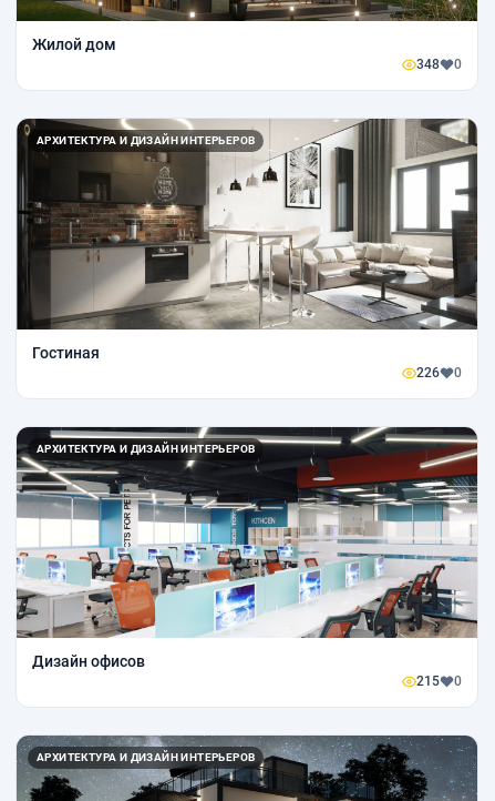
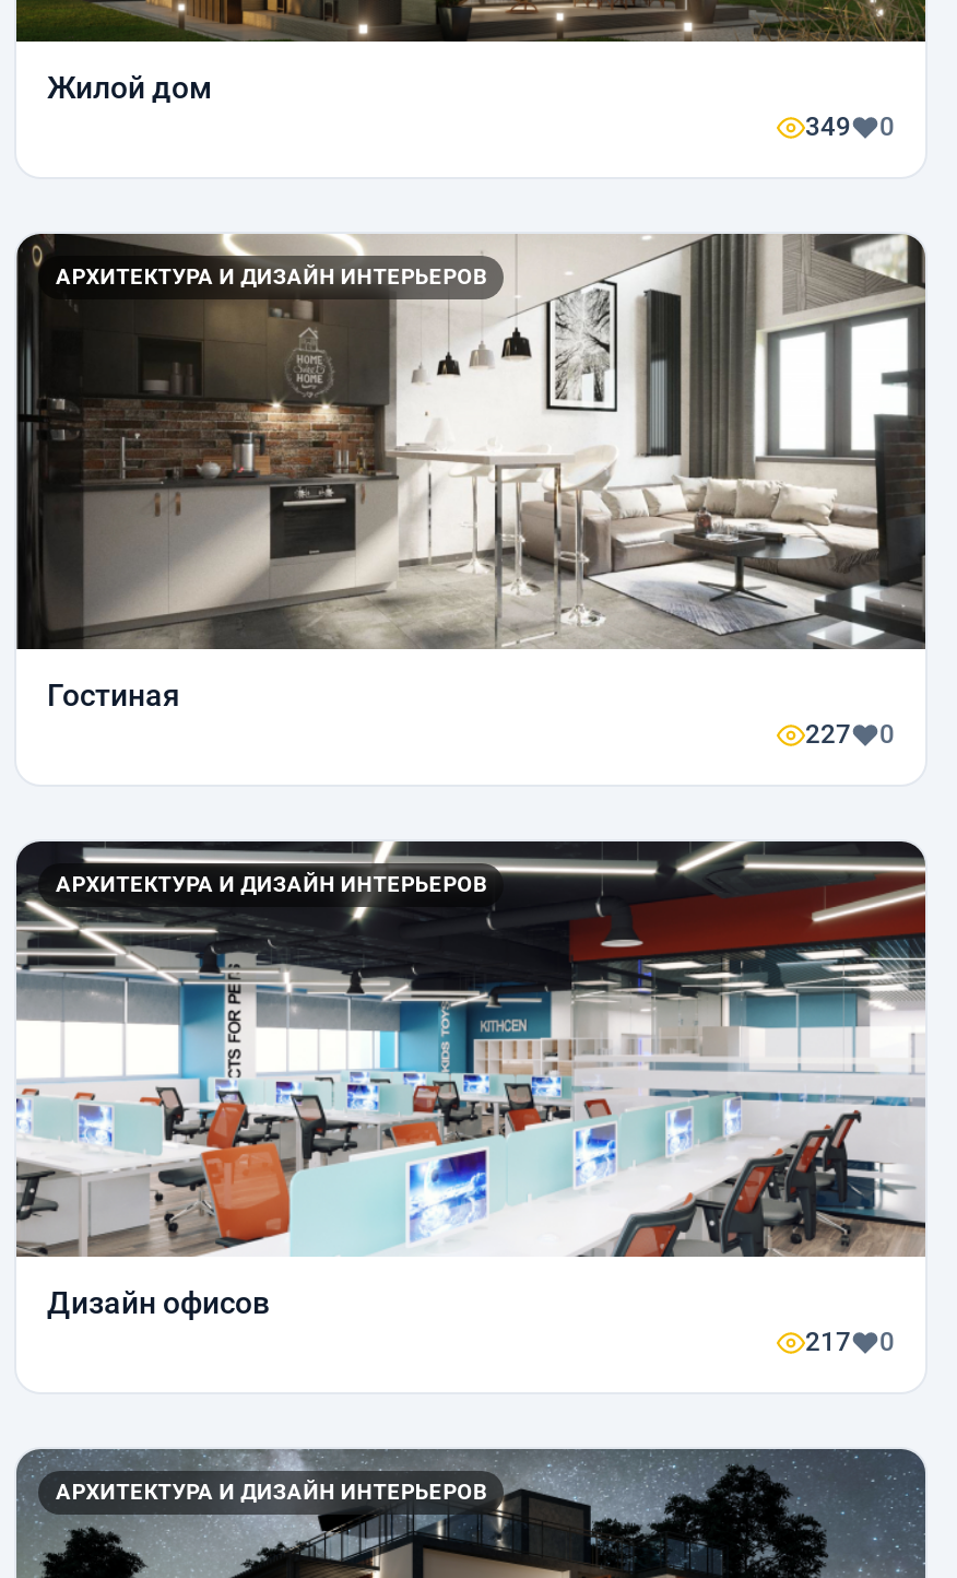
- 348 0
+ 349 0

- 226 0
+ 227 0

- 215 0
+ 217 0
